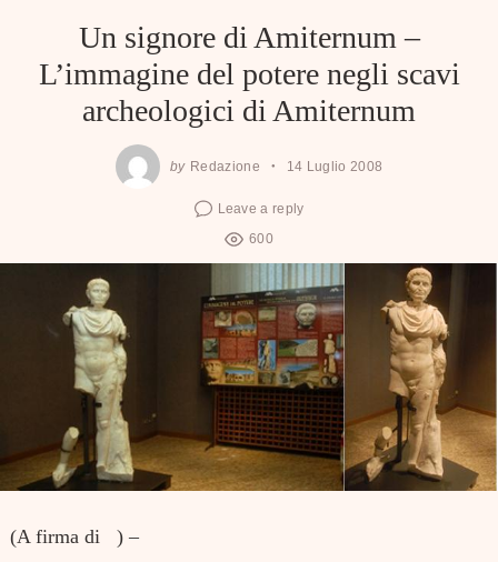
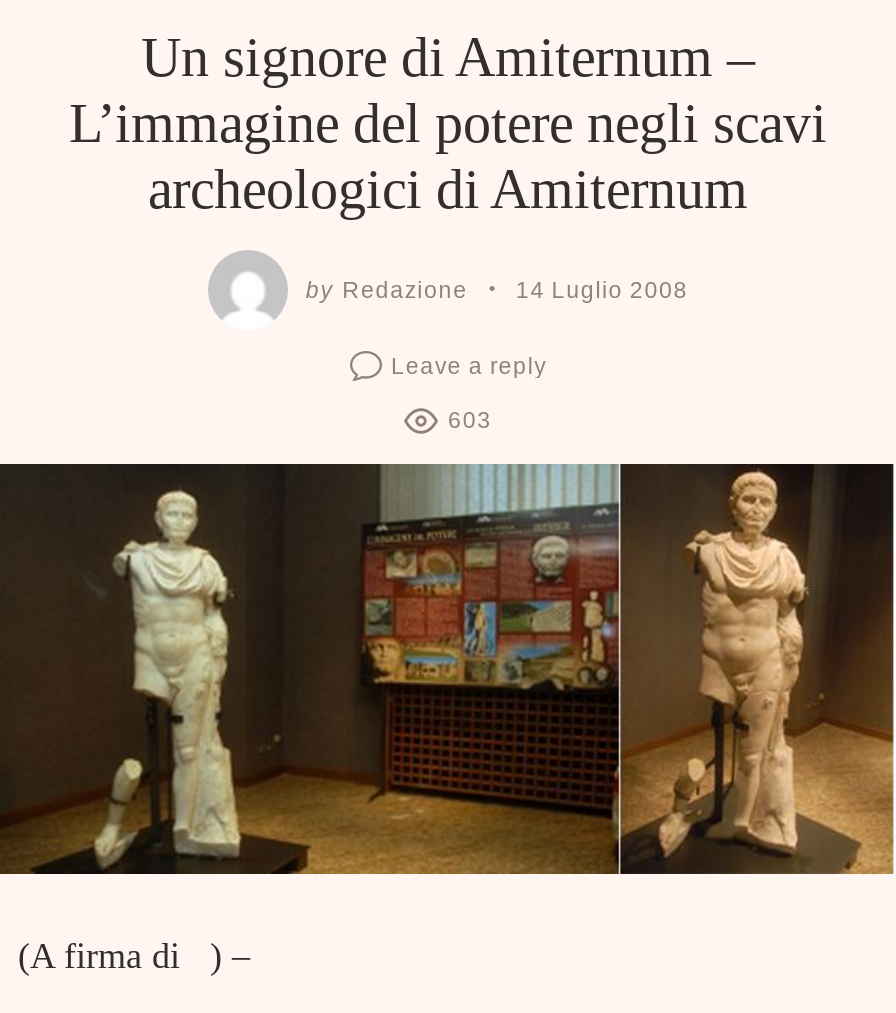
- 600
+ 603
